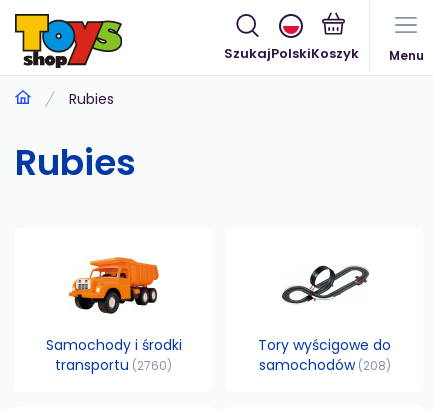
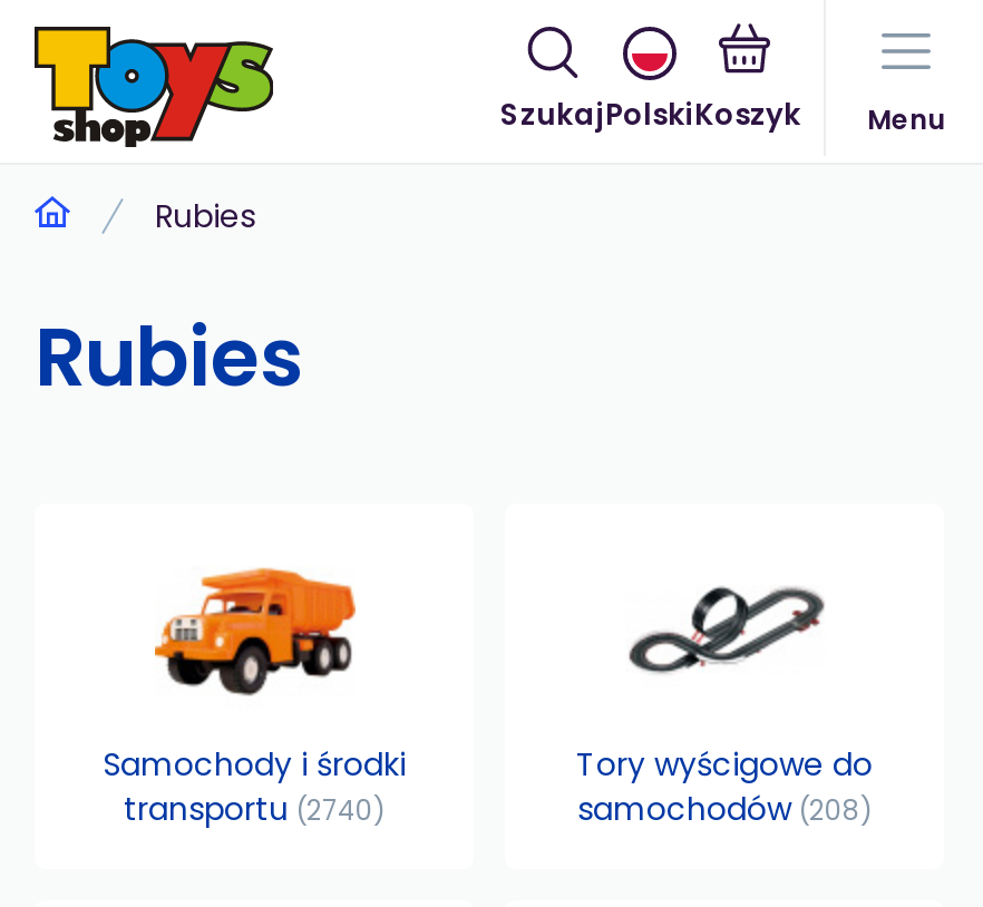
- transportu 2760
+ transportu 2740
